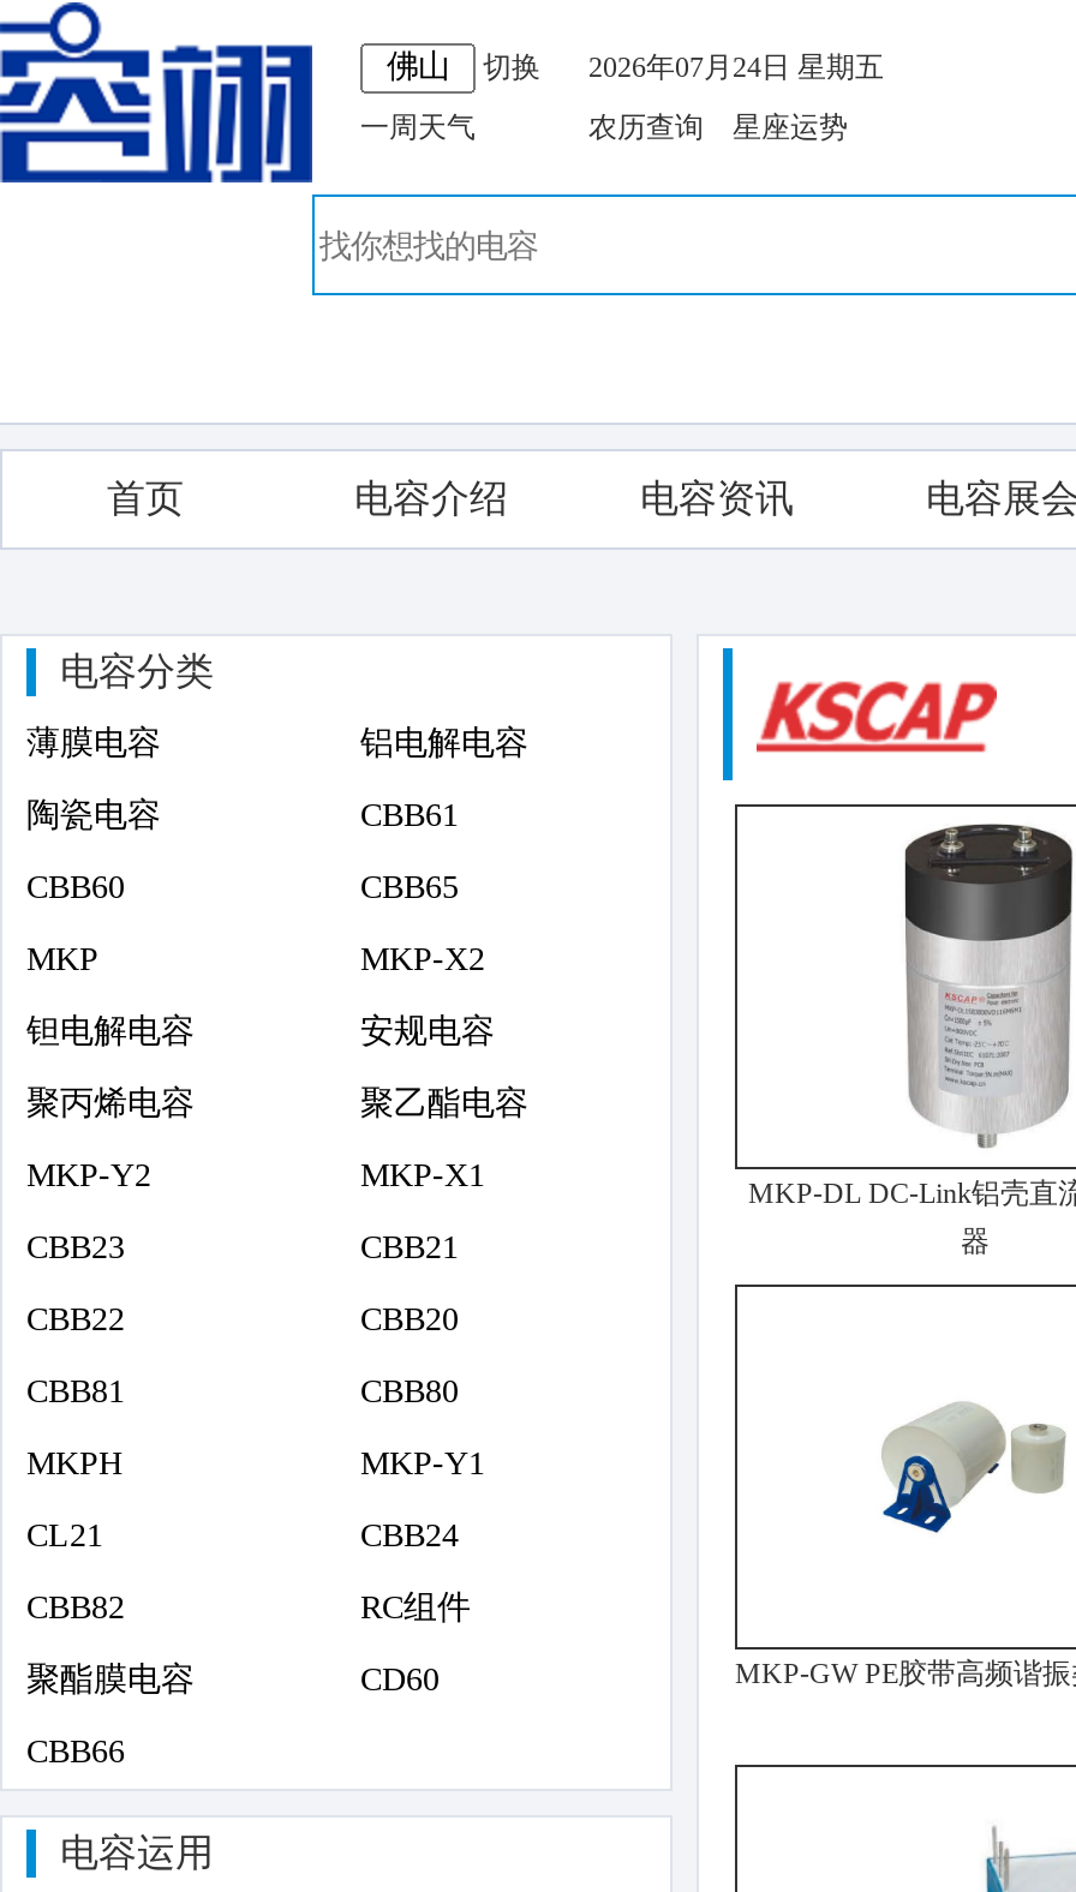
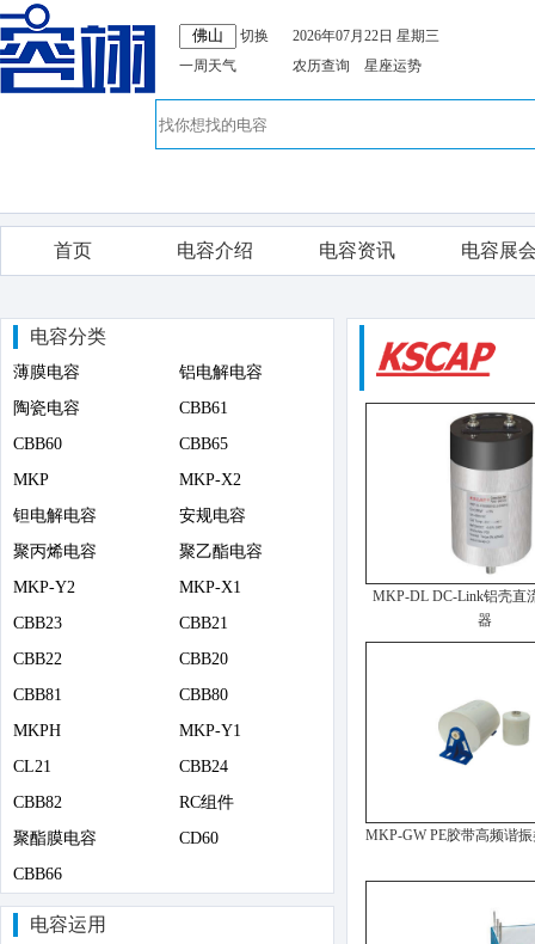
- 2026年07月24日 星期五
+ 2026年07月22日 星期三
